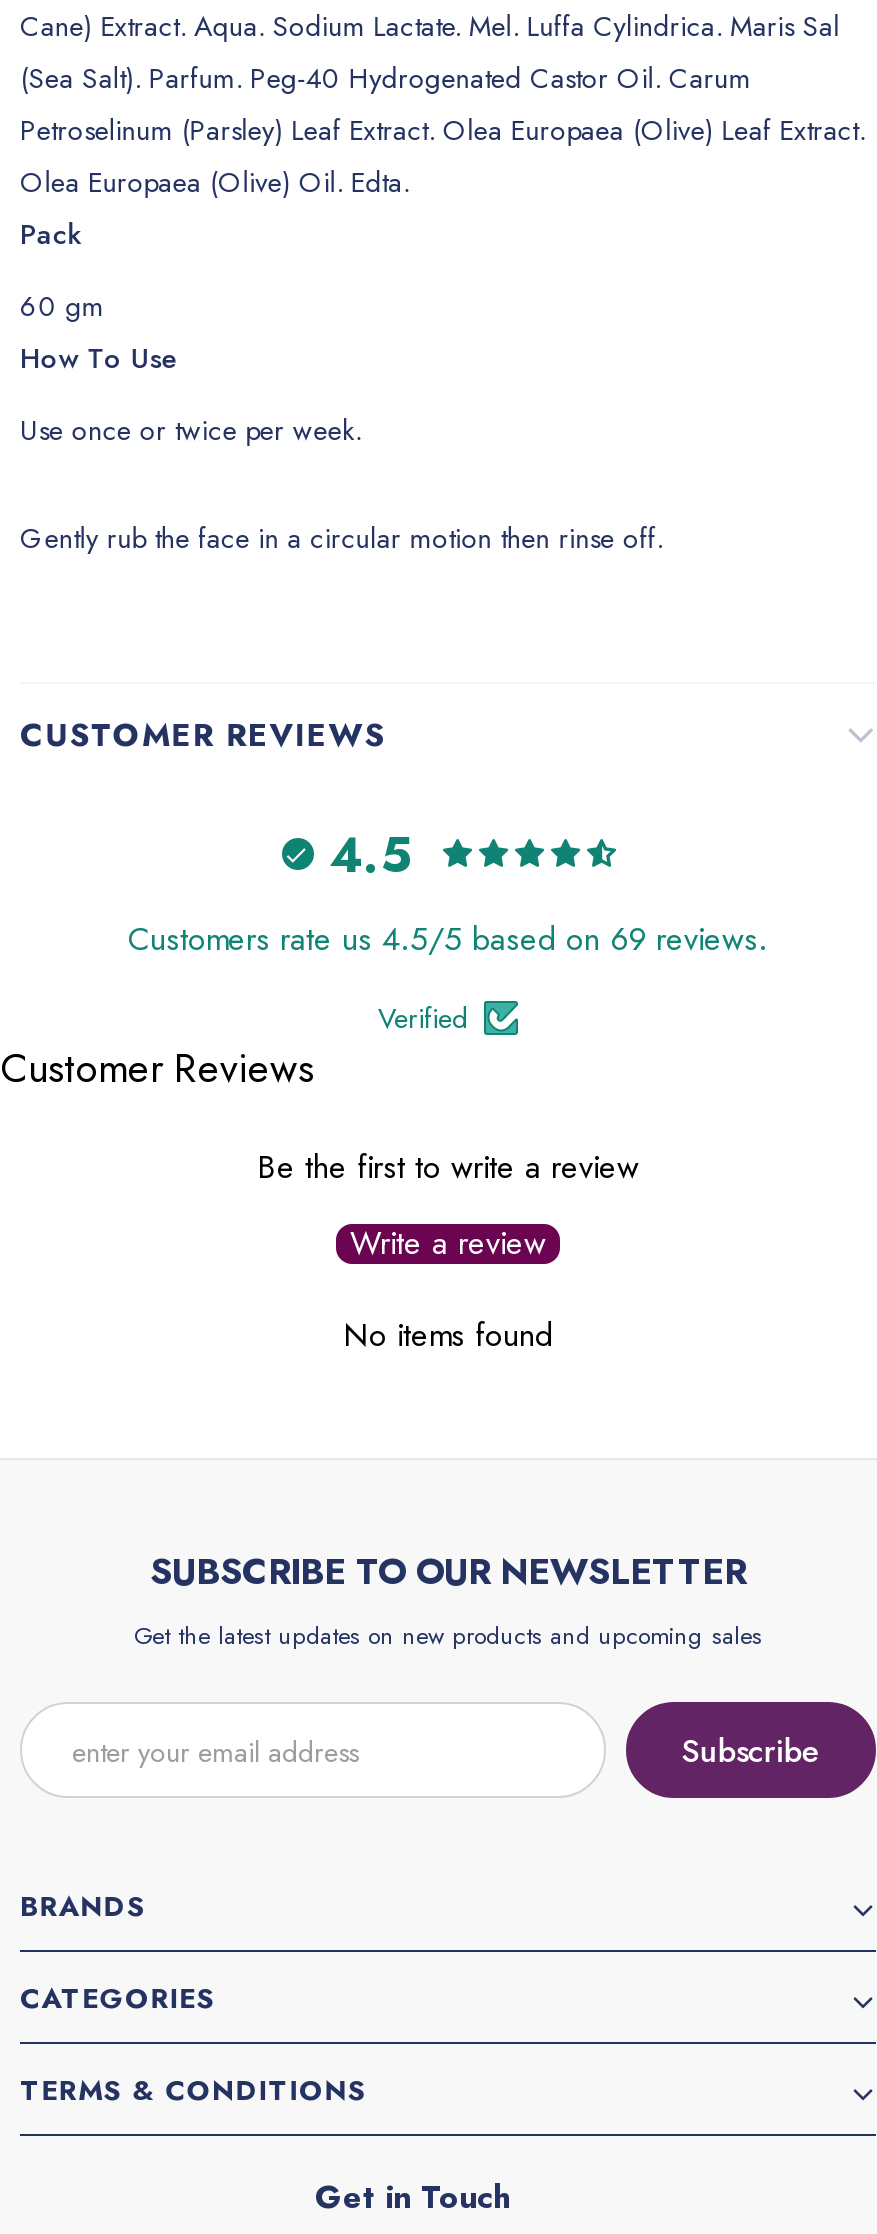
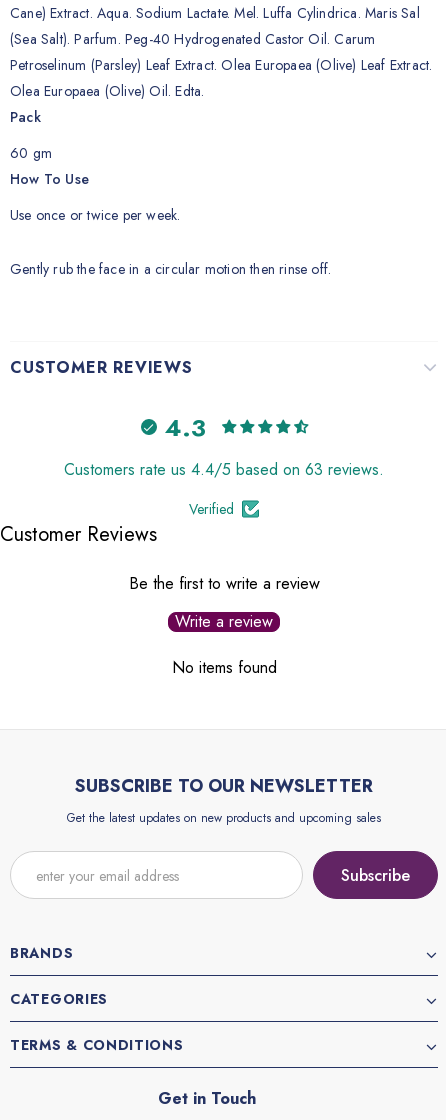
- 4.5
+ 4.3

- Customers rate us 4.5/5 based on 69 reviews.
+ Customers rate us 4.4/5 based on 63 reviews.
